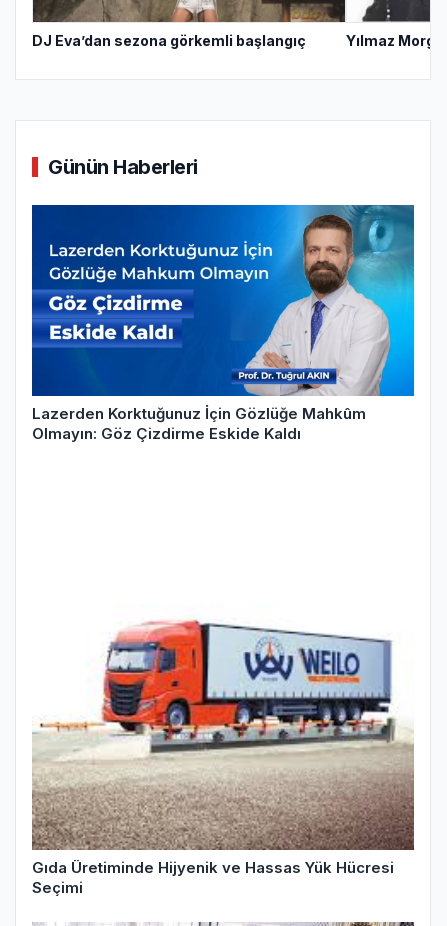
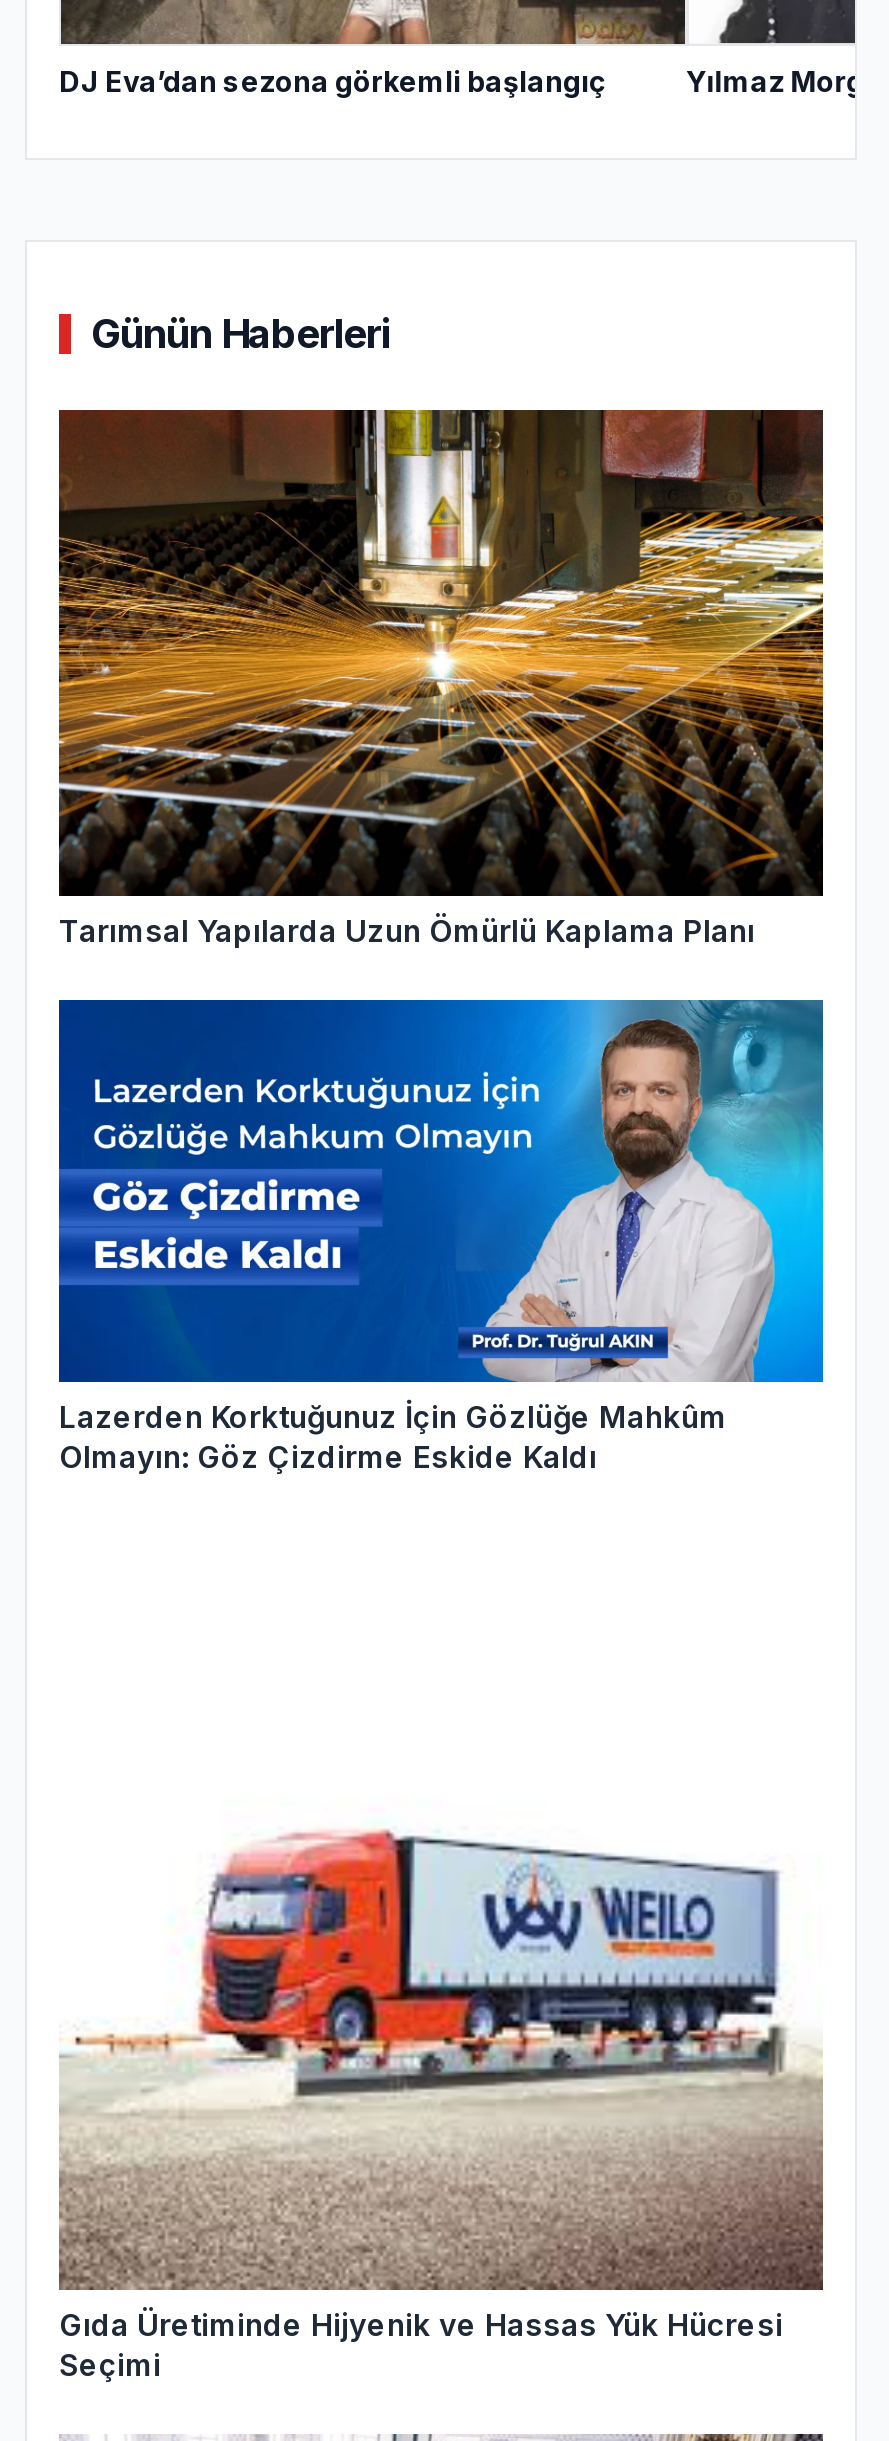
+ [image]
+ Tarımsal Yapılarda Uzun Ömürlü Kaplama Planı
